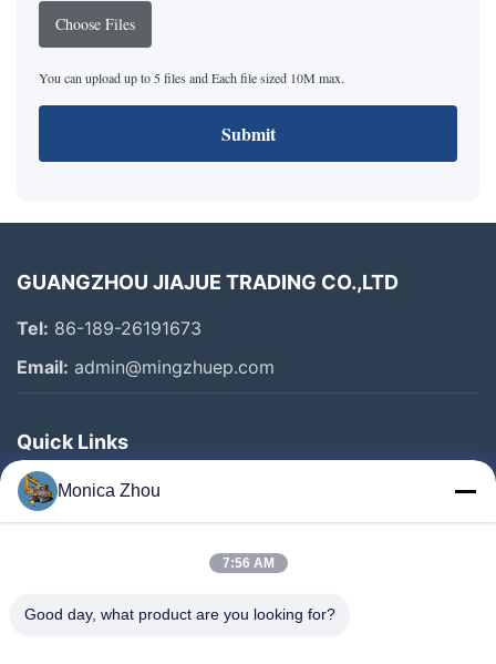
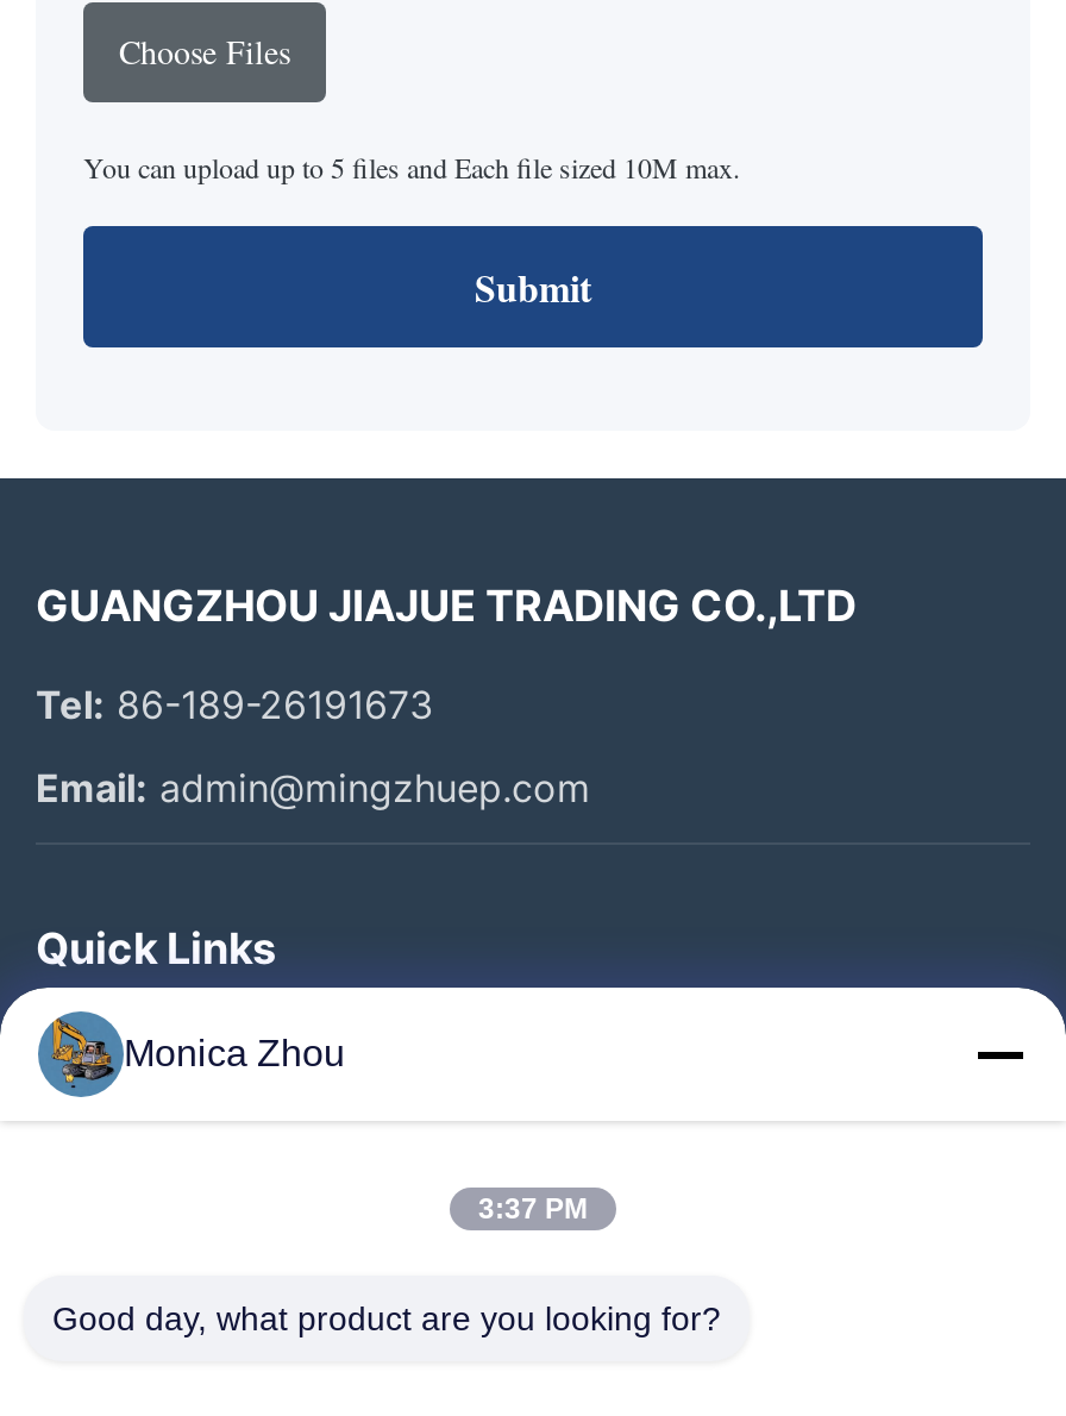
- 7:56 AM
+ 3:37 PM
